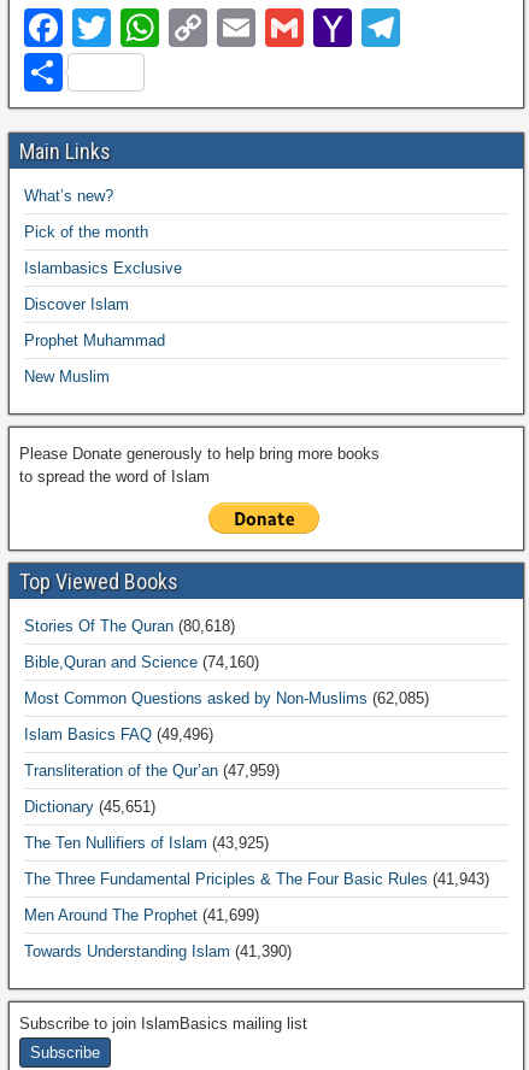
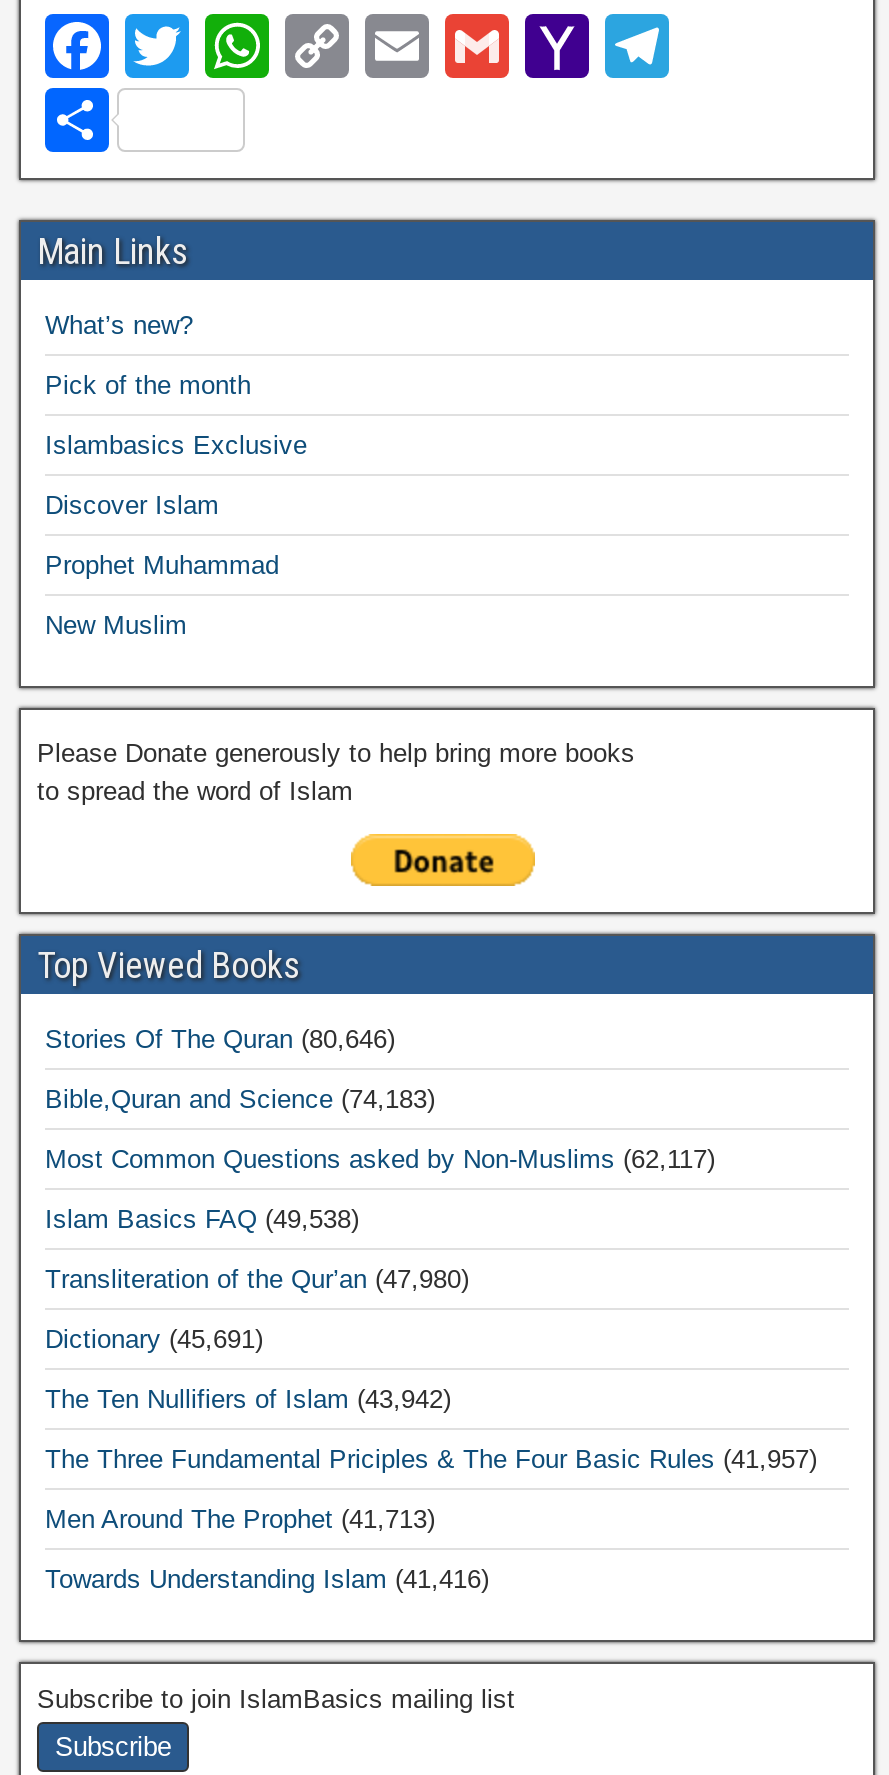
- Stories Of The Quran (80,618)
+ Stories Of The Quran (80,646)

- Bible,Quran and Science (74,160)
+ Bible,Quran and Science (74,183)

- Most Common Questions asked by Non-Muslims (62,085)
+ Most Common Questions asked by Non-Muslims (62,117)

- Islam Basics FAQ (49,496)
+ Islam Basics FAQ (49,538)

- Transliteration of the Qur’an (47,959)
+ Transliteration of the Qur’an (47,980)

- Dictionary (45,651)
+ Dictionary (45,691)

- The Ten Nullifiers of Islam (43,925)
+ The Ten Nullifiers of Islam (43,942)

- The Three Fundamental Priciples & The Four Basic Rules (41,943)
+ The Three Fundamental Priciples & The Four Basic Rules (41,957)

- Men Around The Prophet (41,699)
+ Men Around The Prophet (41,713)

- Towards Understanding Islam (41,390)
+ Towards Understanding Islam (41,416)
